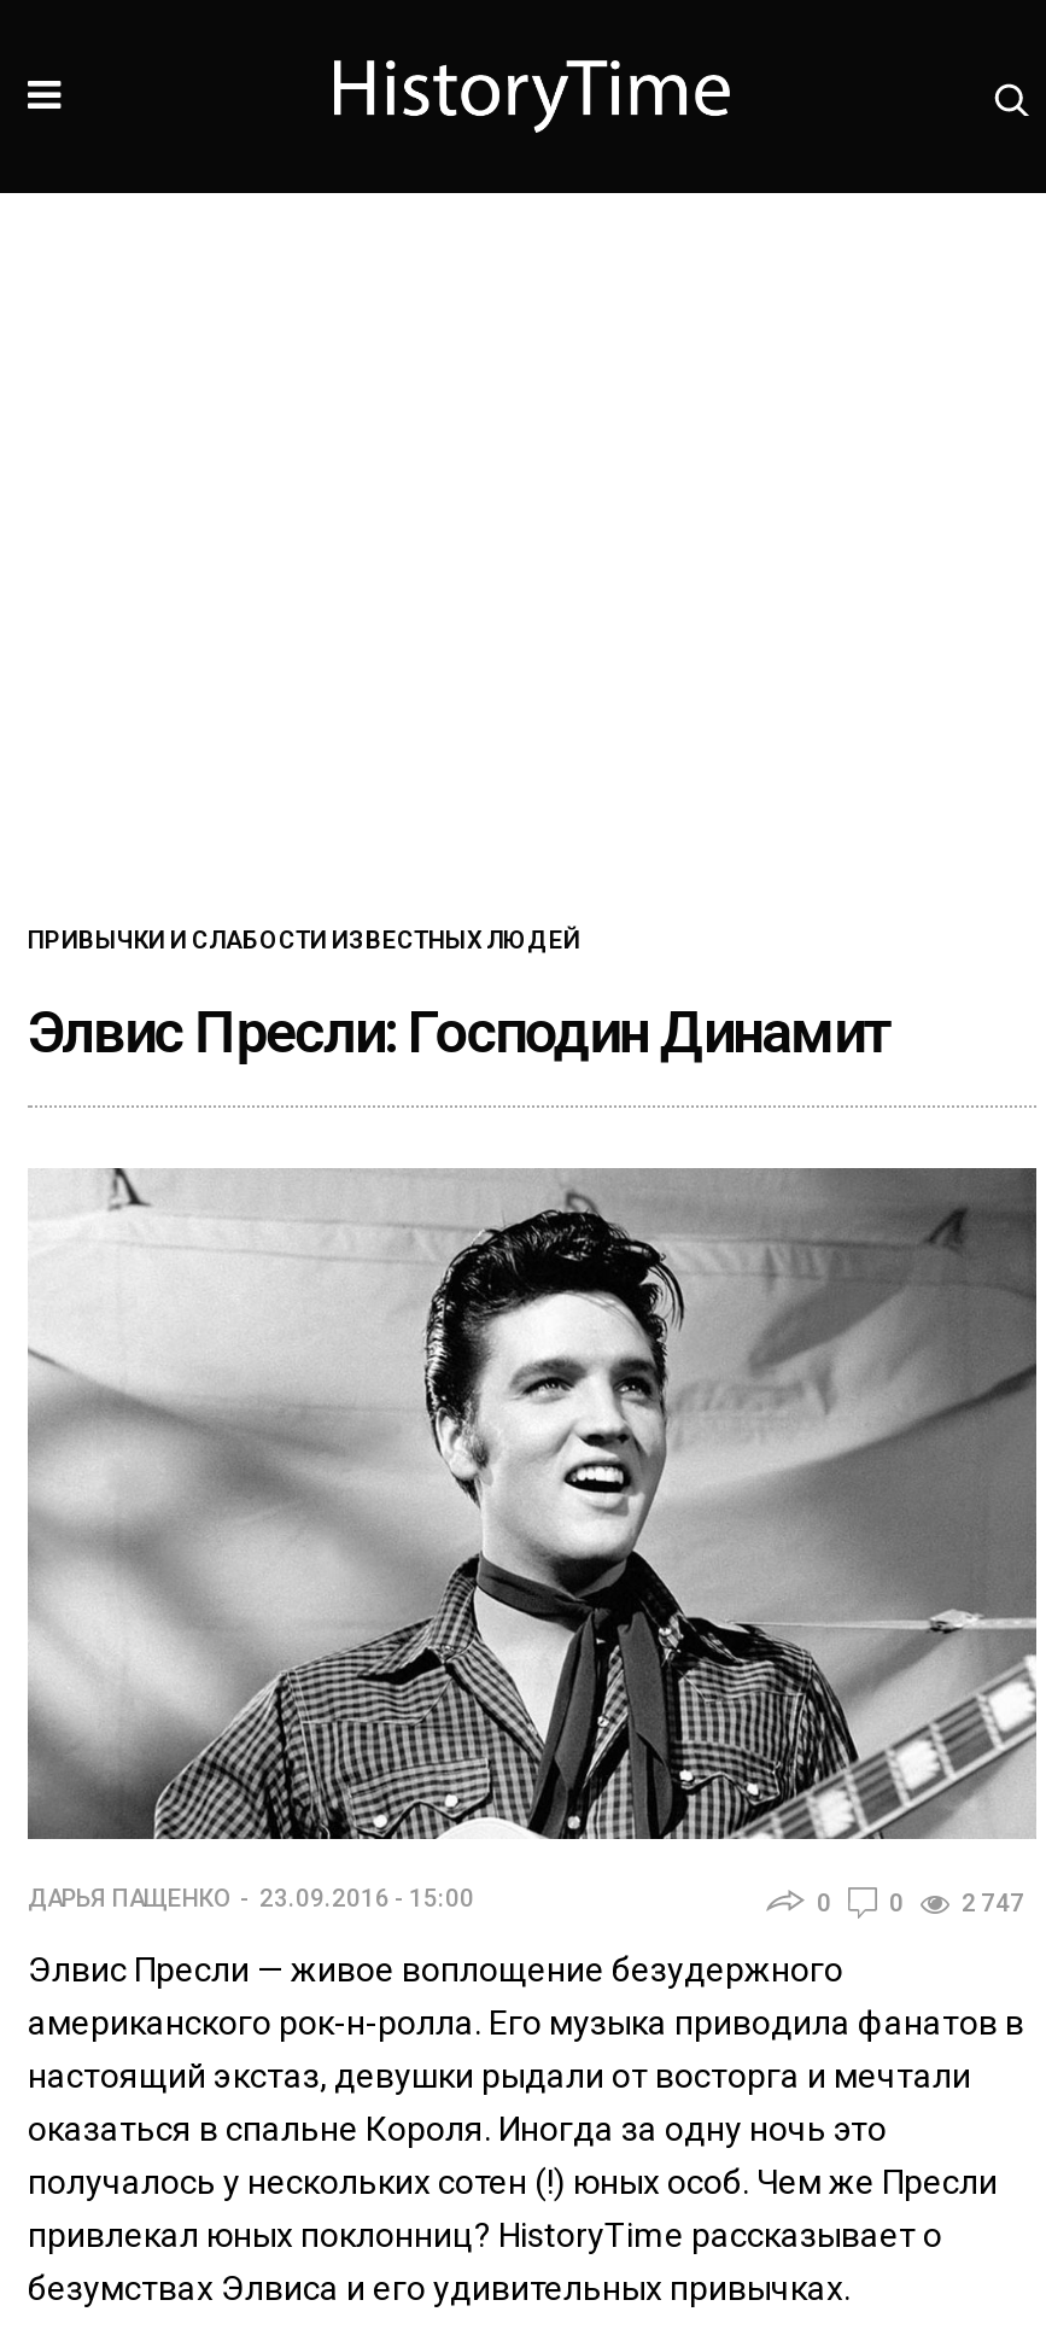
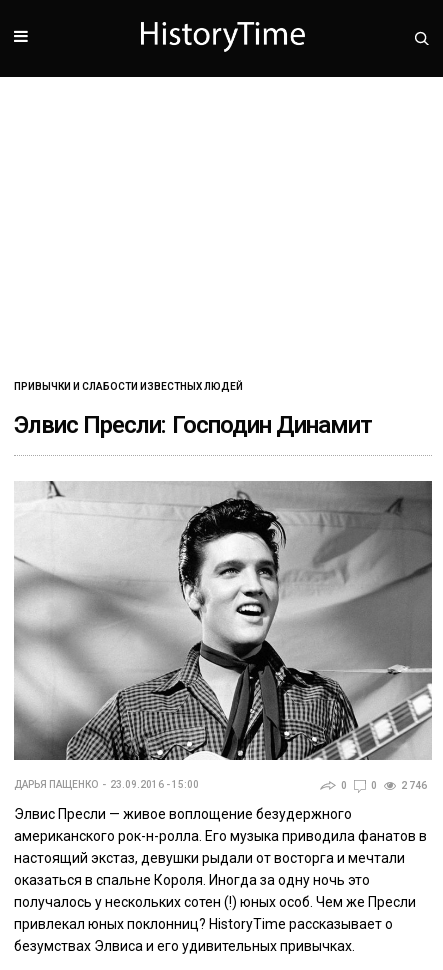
- 0 0 2 747
+ 0 0 2 746
